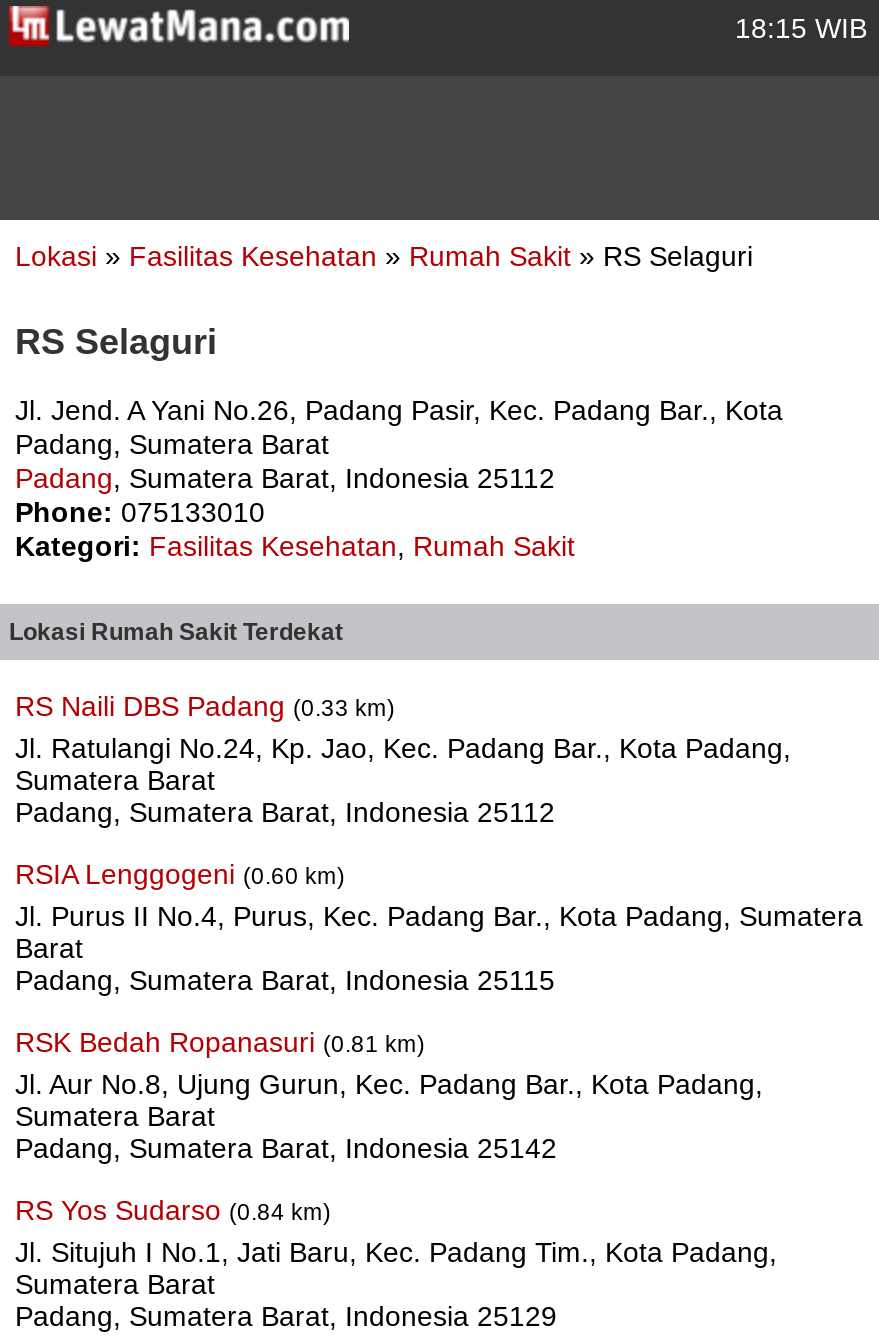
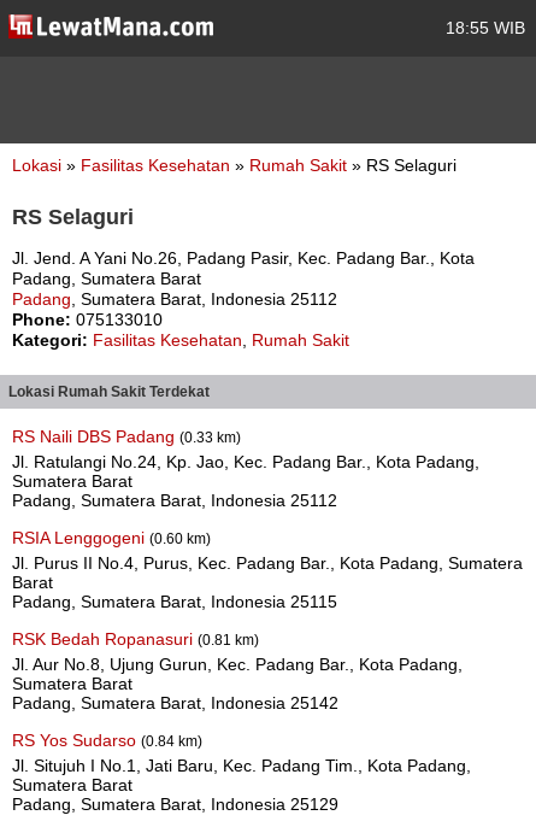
- 18:15 WIB
+ 18:55 WIB
